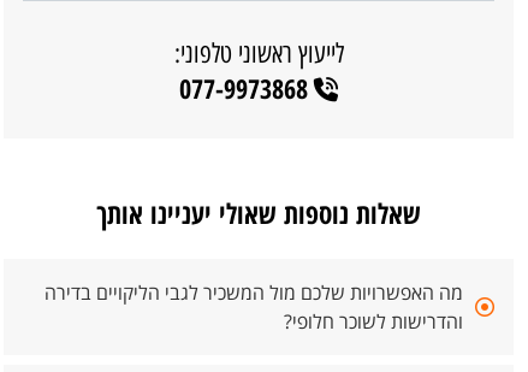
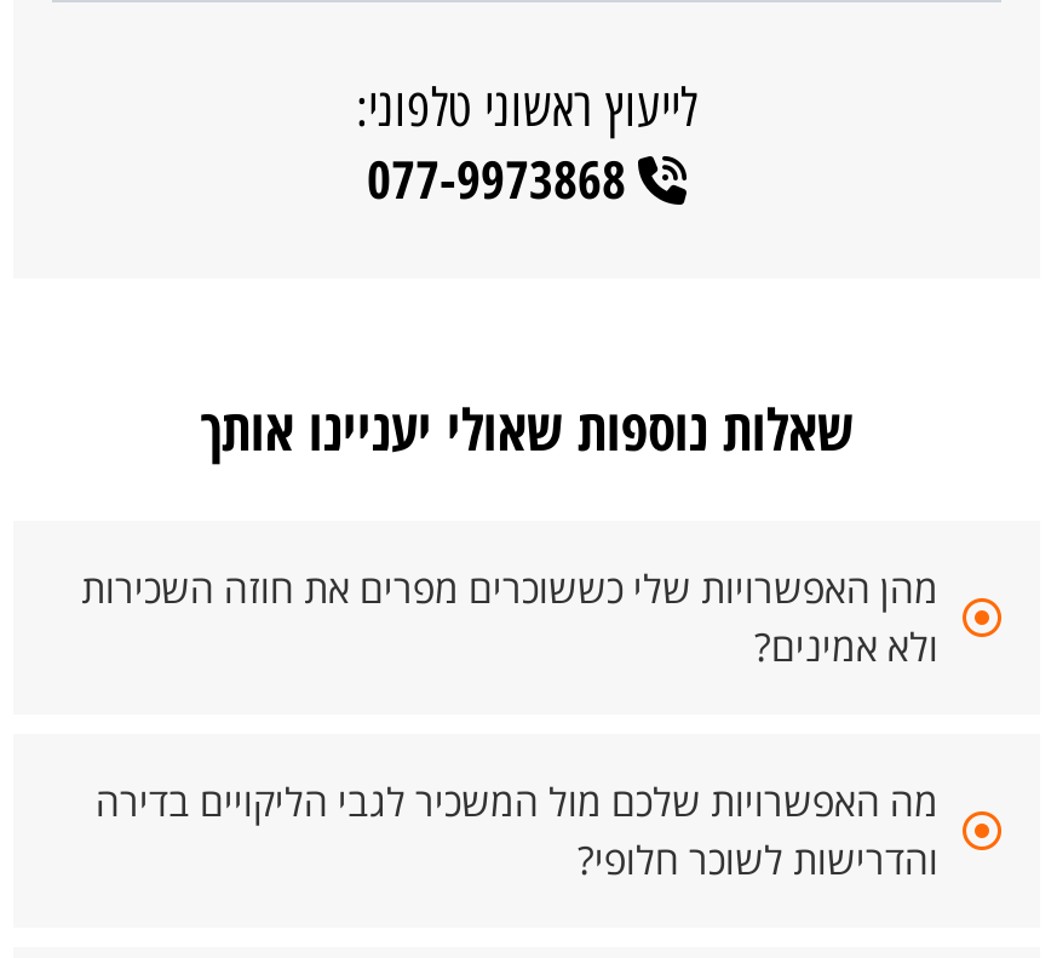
+ מהן האפשרויות שלי כששוכרים מפרים את חוזה השכירות
+ ולא אמינים?
